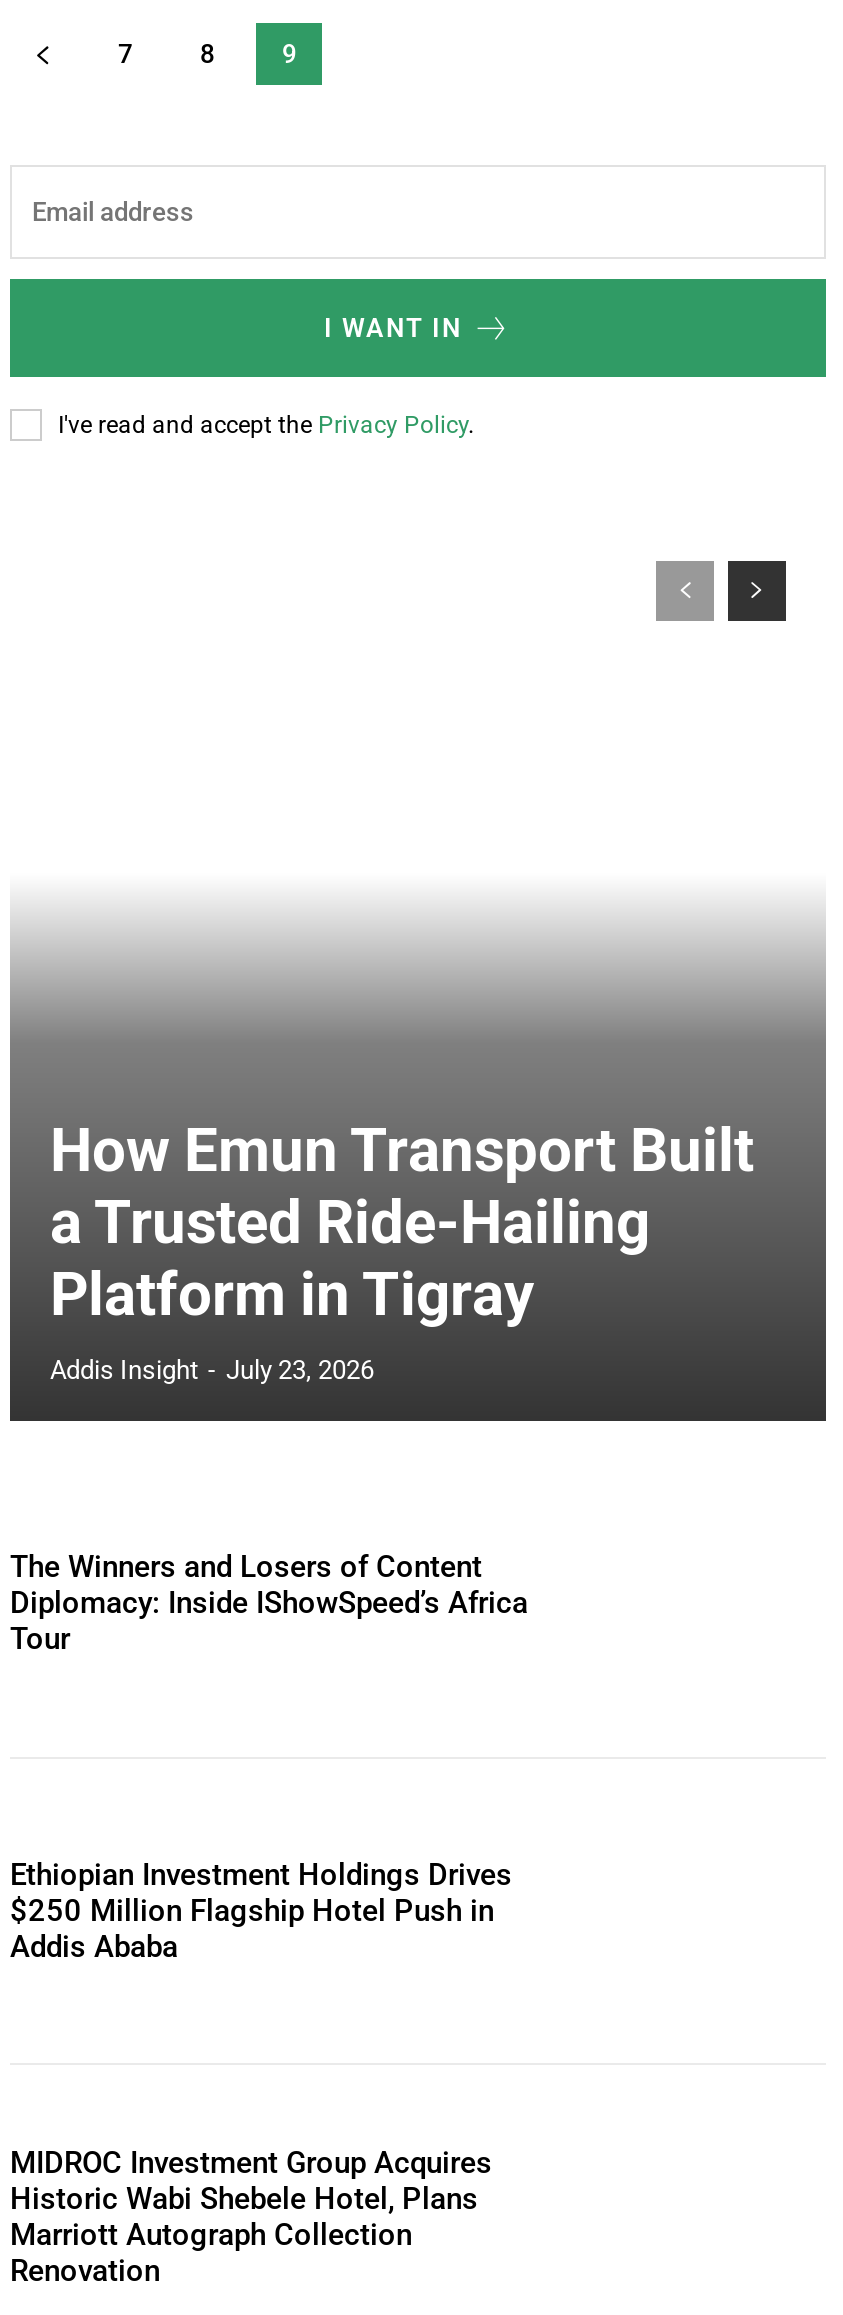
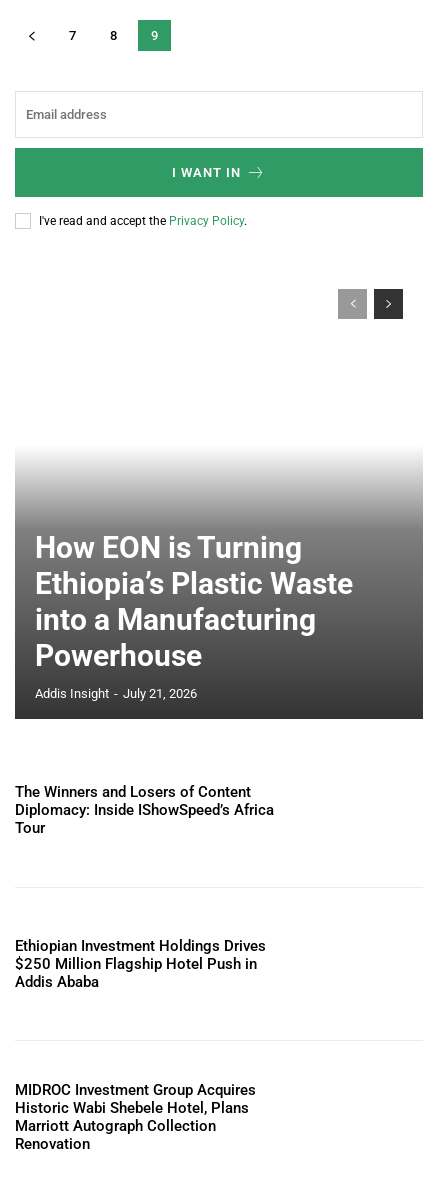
- How Emun Transport Built
- a Trusted Ride-Hailing
- Platform in Tigray
- Addis Insight - July 23, 2026
+ How EON is Turning
+ Ethiopia’s Plastic Waste
+ into a Manufacturing
+ Powerhouse
+ Addis Insight - July 21, 2026
